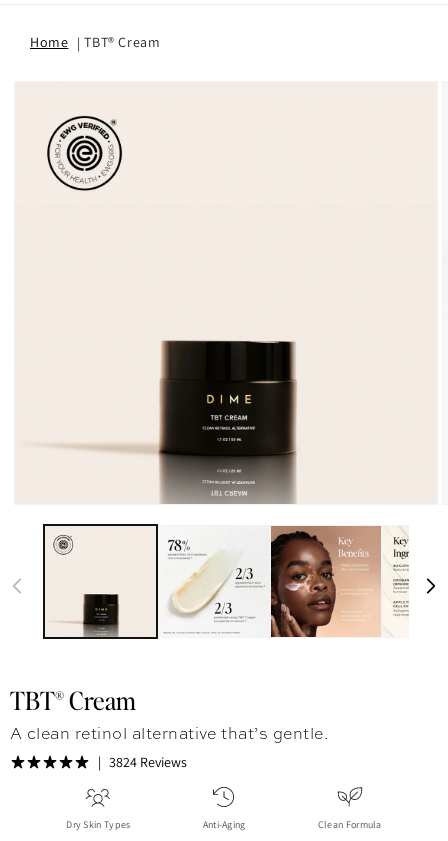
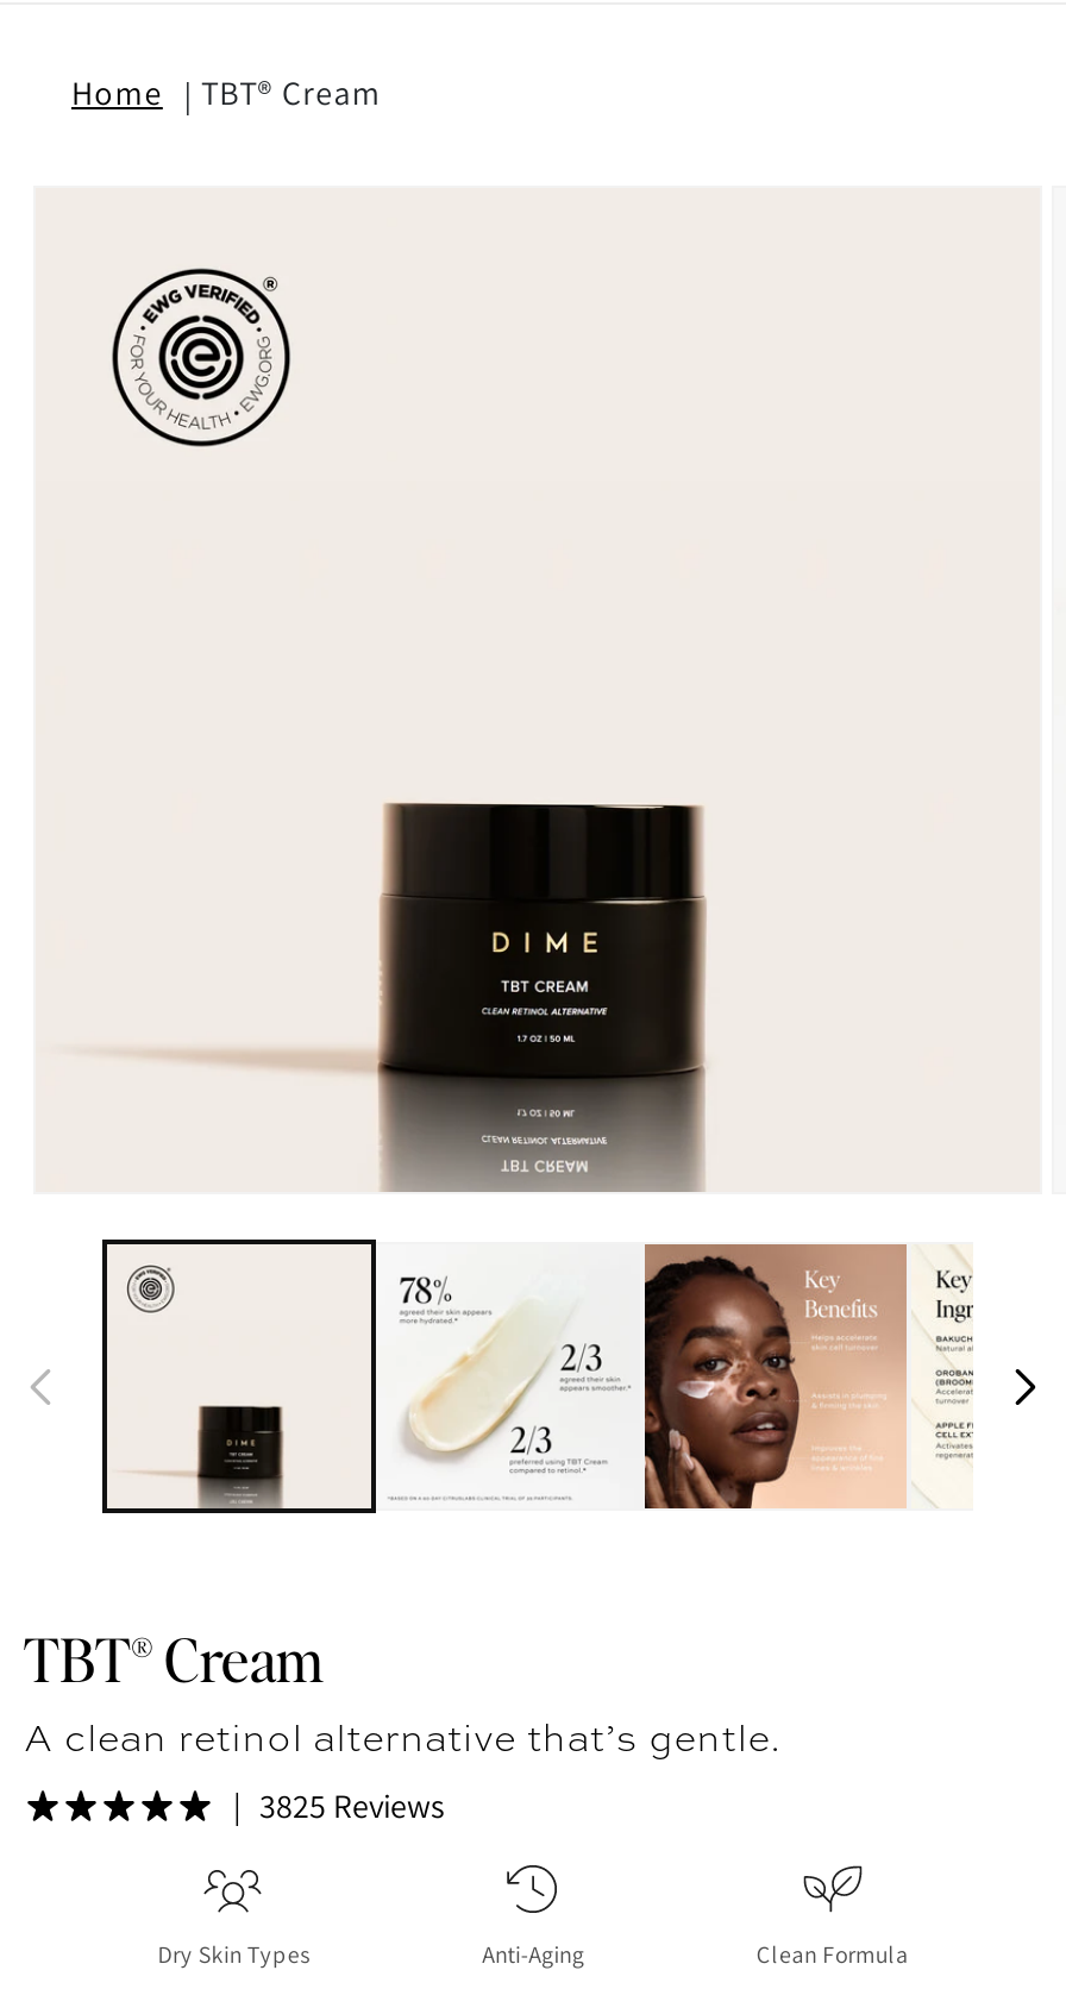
- 3824 Reviews
+ 3825 Reviews
